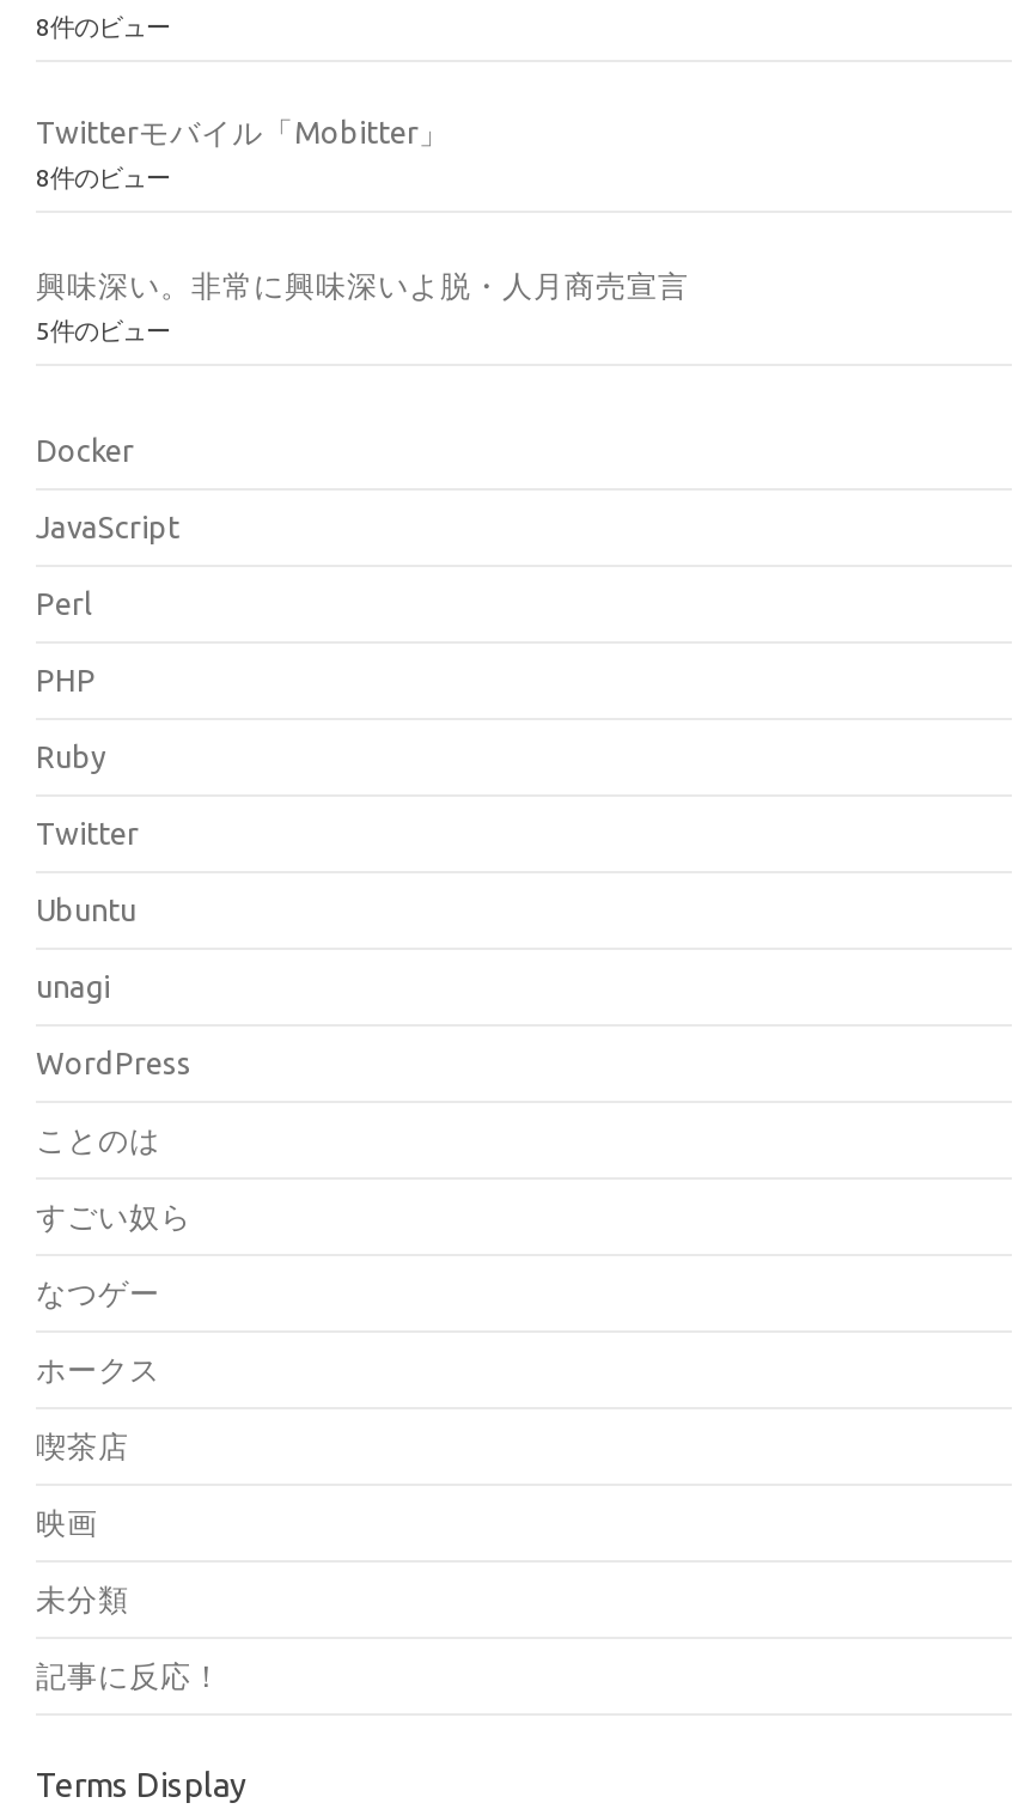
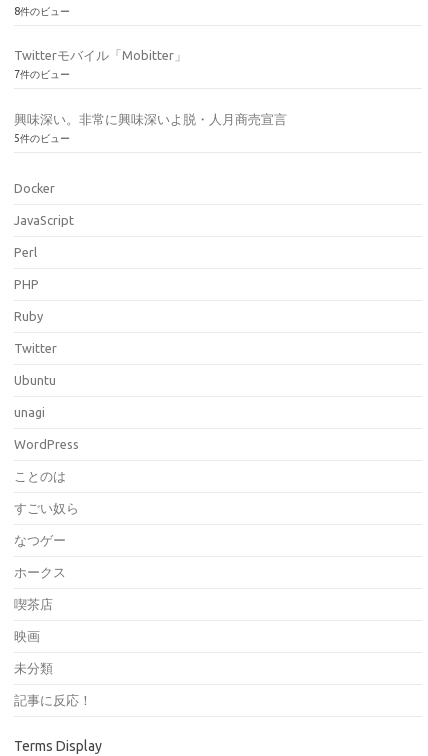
- 8件のビュー
+ 7件のビュー
